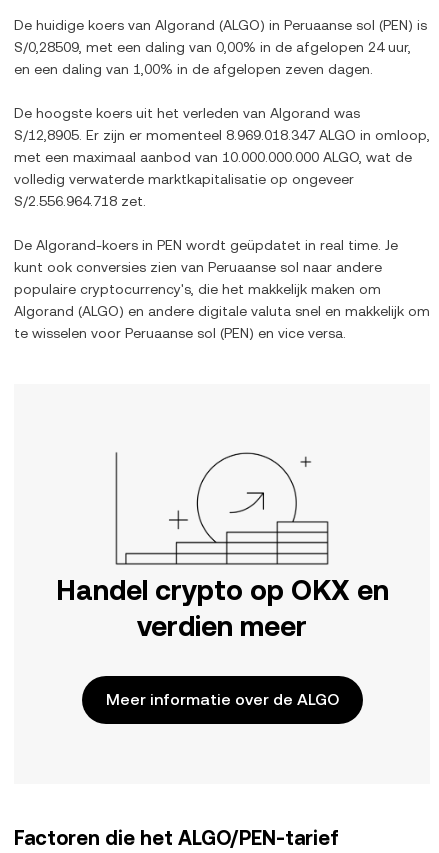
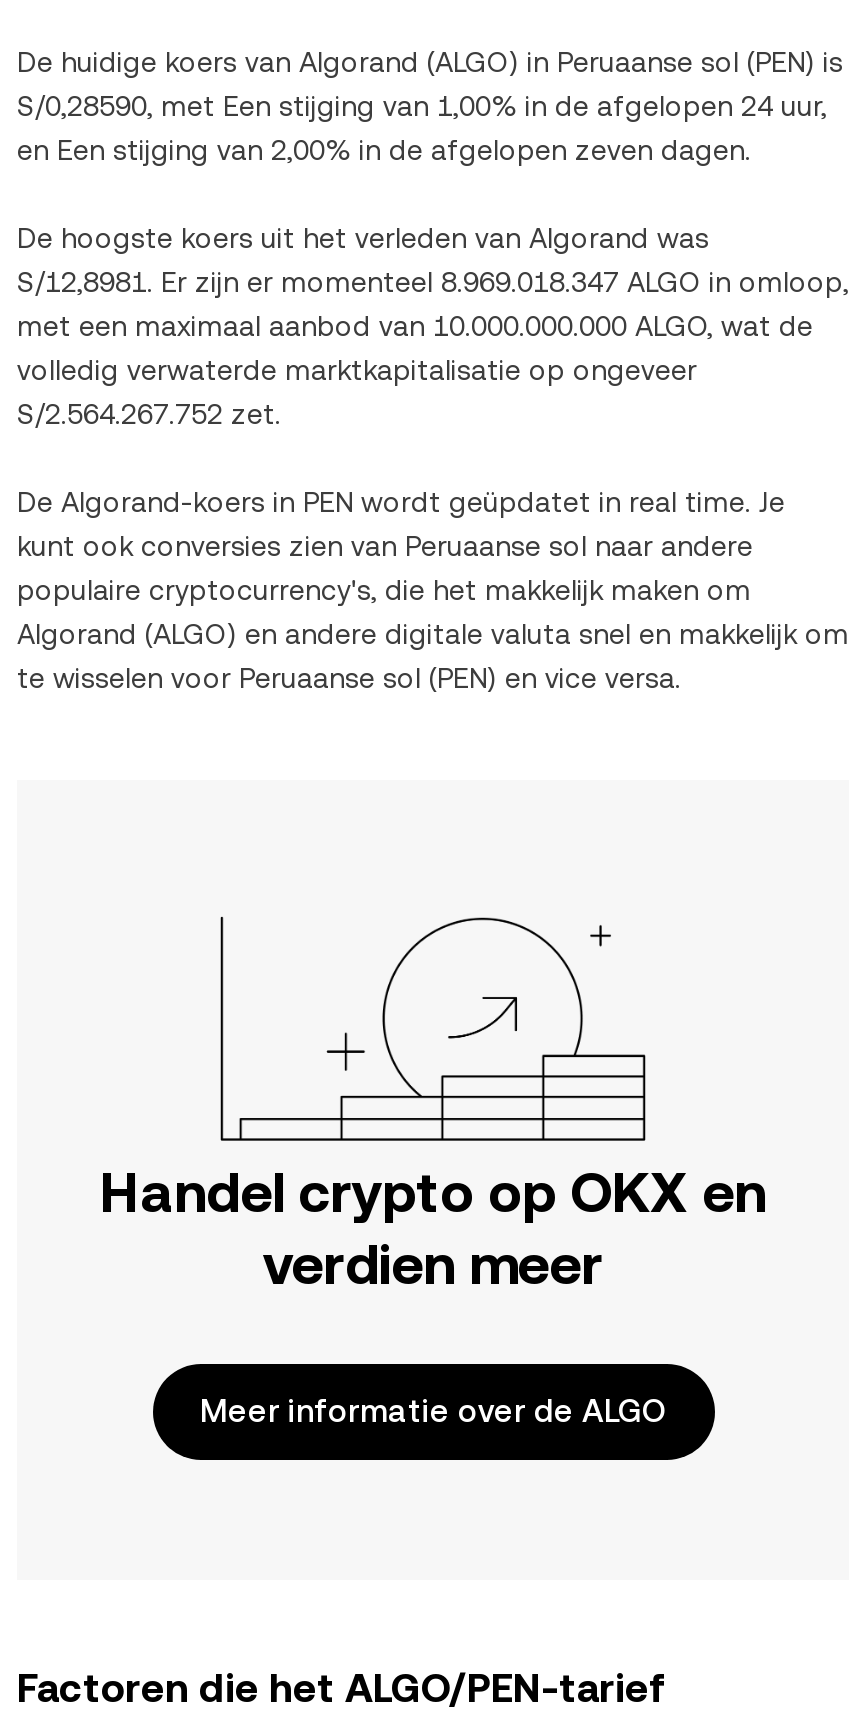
- S/0,28509, met een daling van 0,00% in de afgelopen 24 uur,
+ S/0,28590, met Een stijging van 1,00% in de afgelopen 24 uur,

- en een daling van 1,00% in de afgelopen zeven dagen.
+ en Een stijging van 2,00% in de afgelopen zeven dagen.

- S/12,8905. Er zijn er momenteel 8.969.018.347 ALGO in omloop,
+ S/12,8981. Er zijn er momenteel 8.969.018.347 ALGO in omloop,

- S/2.556.964.718 zet.
+ S/2.564.267.752 zet.
